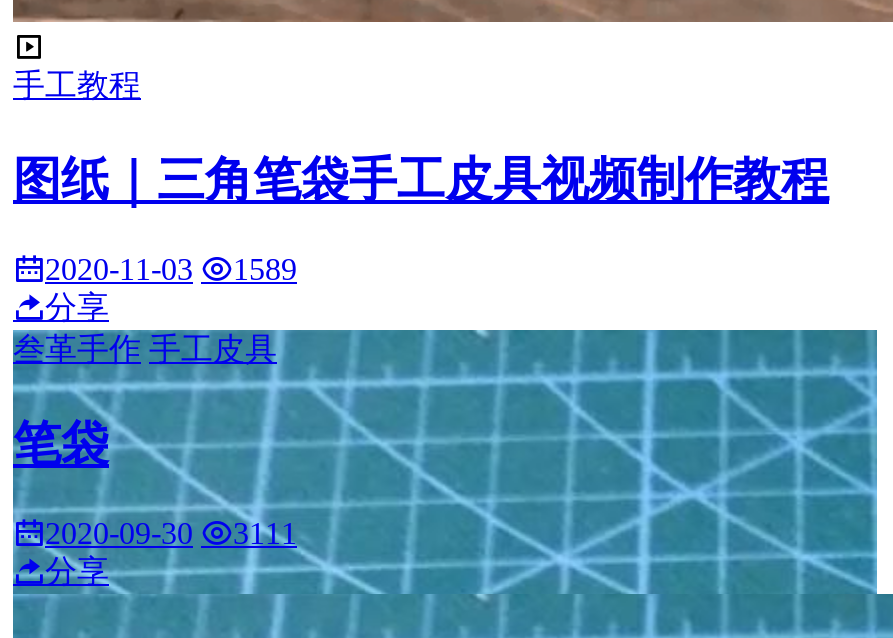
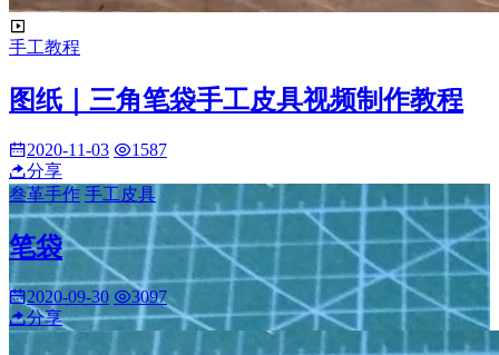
- 2020-11-03 1589
+ 2020-11-03 1587

- 2020-09-30 3111
+ 2020-09-30 3097
